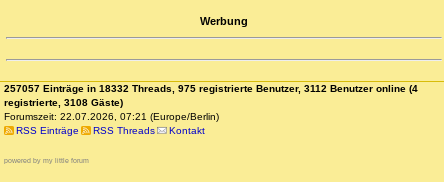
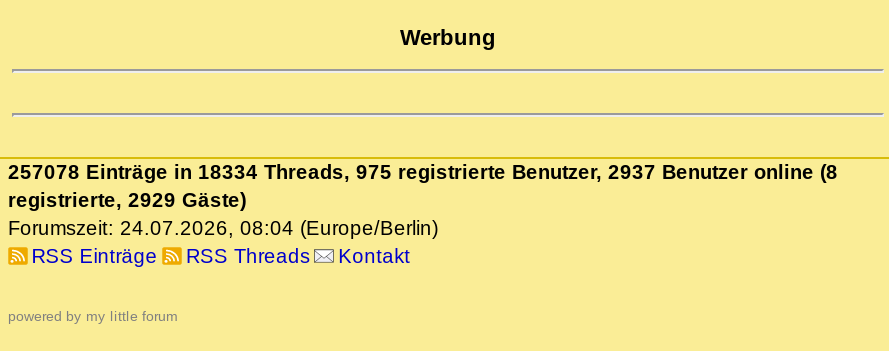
- 257057 Einträge in 18332 Threads, 975 registrierte Benutzer, 3112 Benutzer online (4
+ 257078 Einträge in 18334 Threads, 975 registrierte Benutzer, 2937 Benutzer online (8

- registrierte, 3108 Gäste)
+ registrierte, 2929 Gäste)

- Forumszeit: 22.07.2026, 07:21 (Europe/Berlin)
+ Forumszeit: 24.07.2026, 08:04 (Europe/Berlin)
